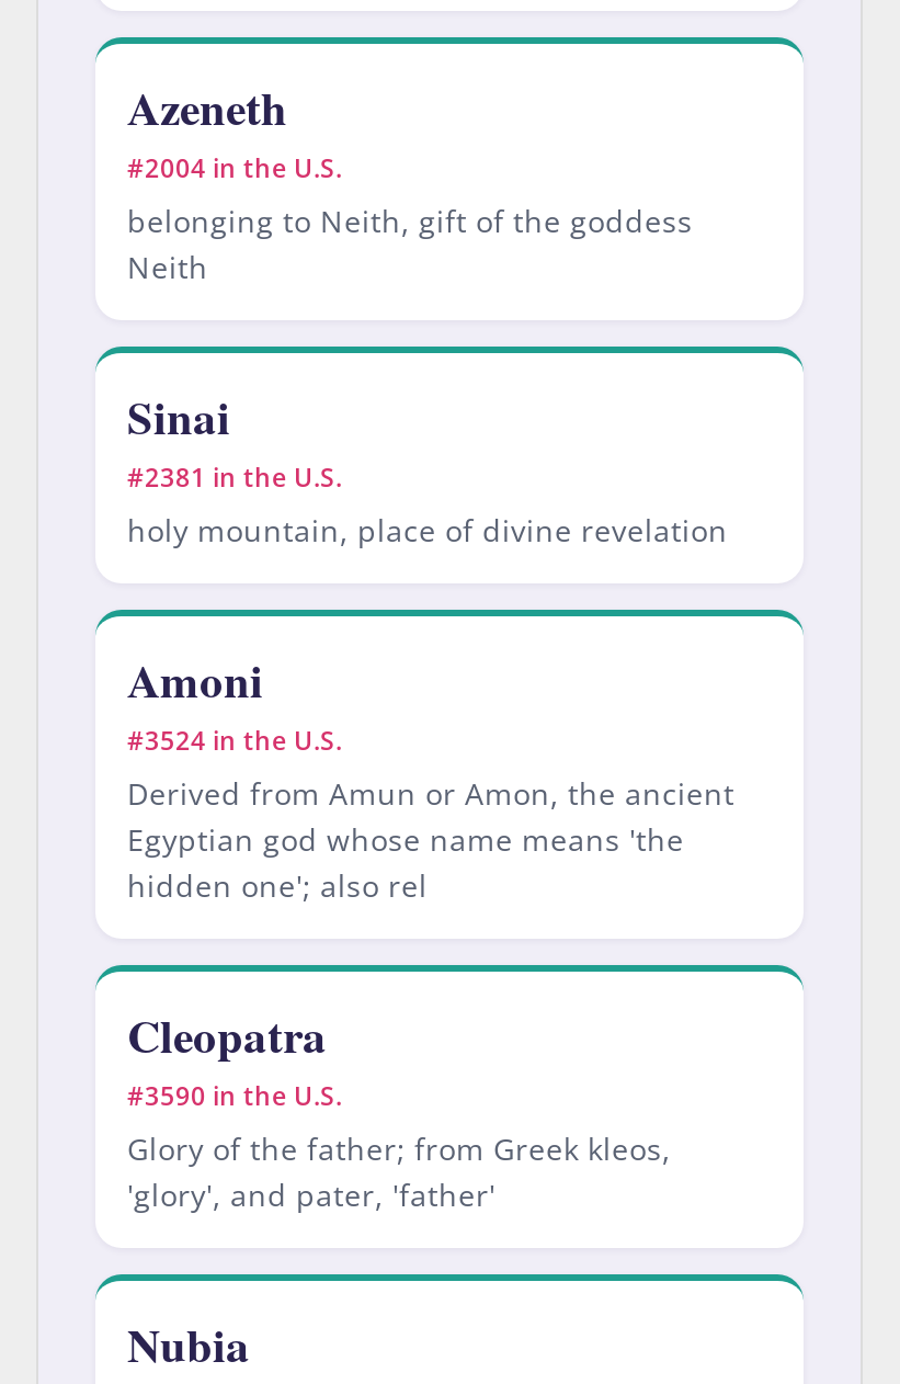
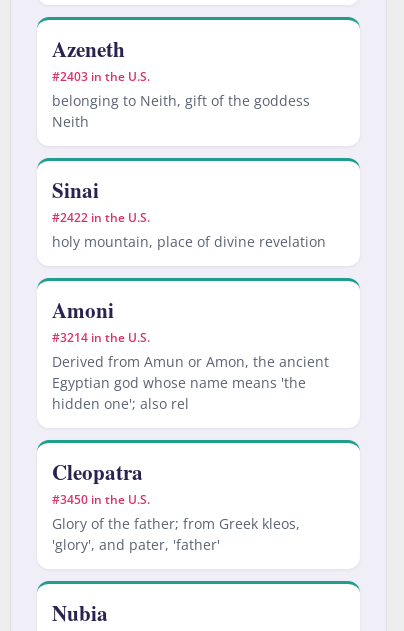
- #2004 in the U.S.
+ #2403 in the U.S.

- #2381 in the U.S.
+ #2422 in the U.S.

- #3524 in the U.S.
+ #3214 in the U.S.

- #3590 in the U.S.
+ #3450 in the U.S.
